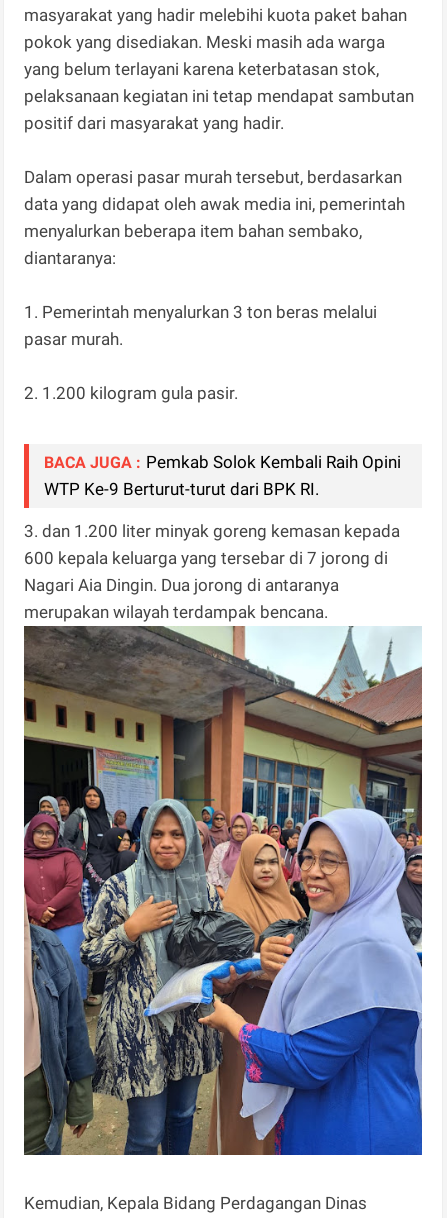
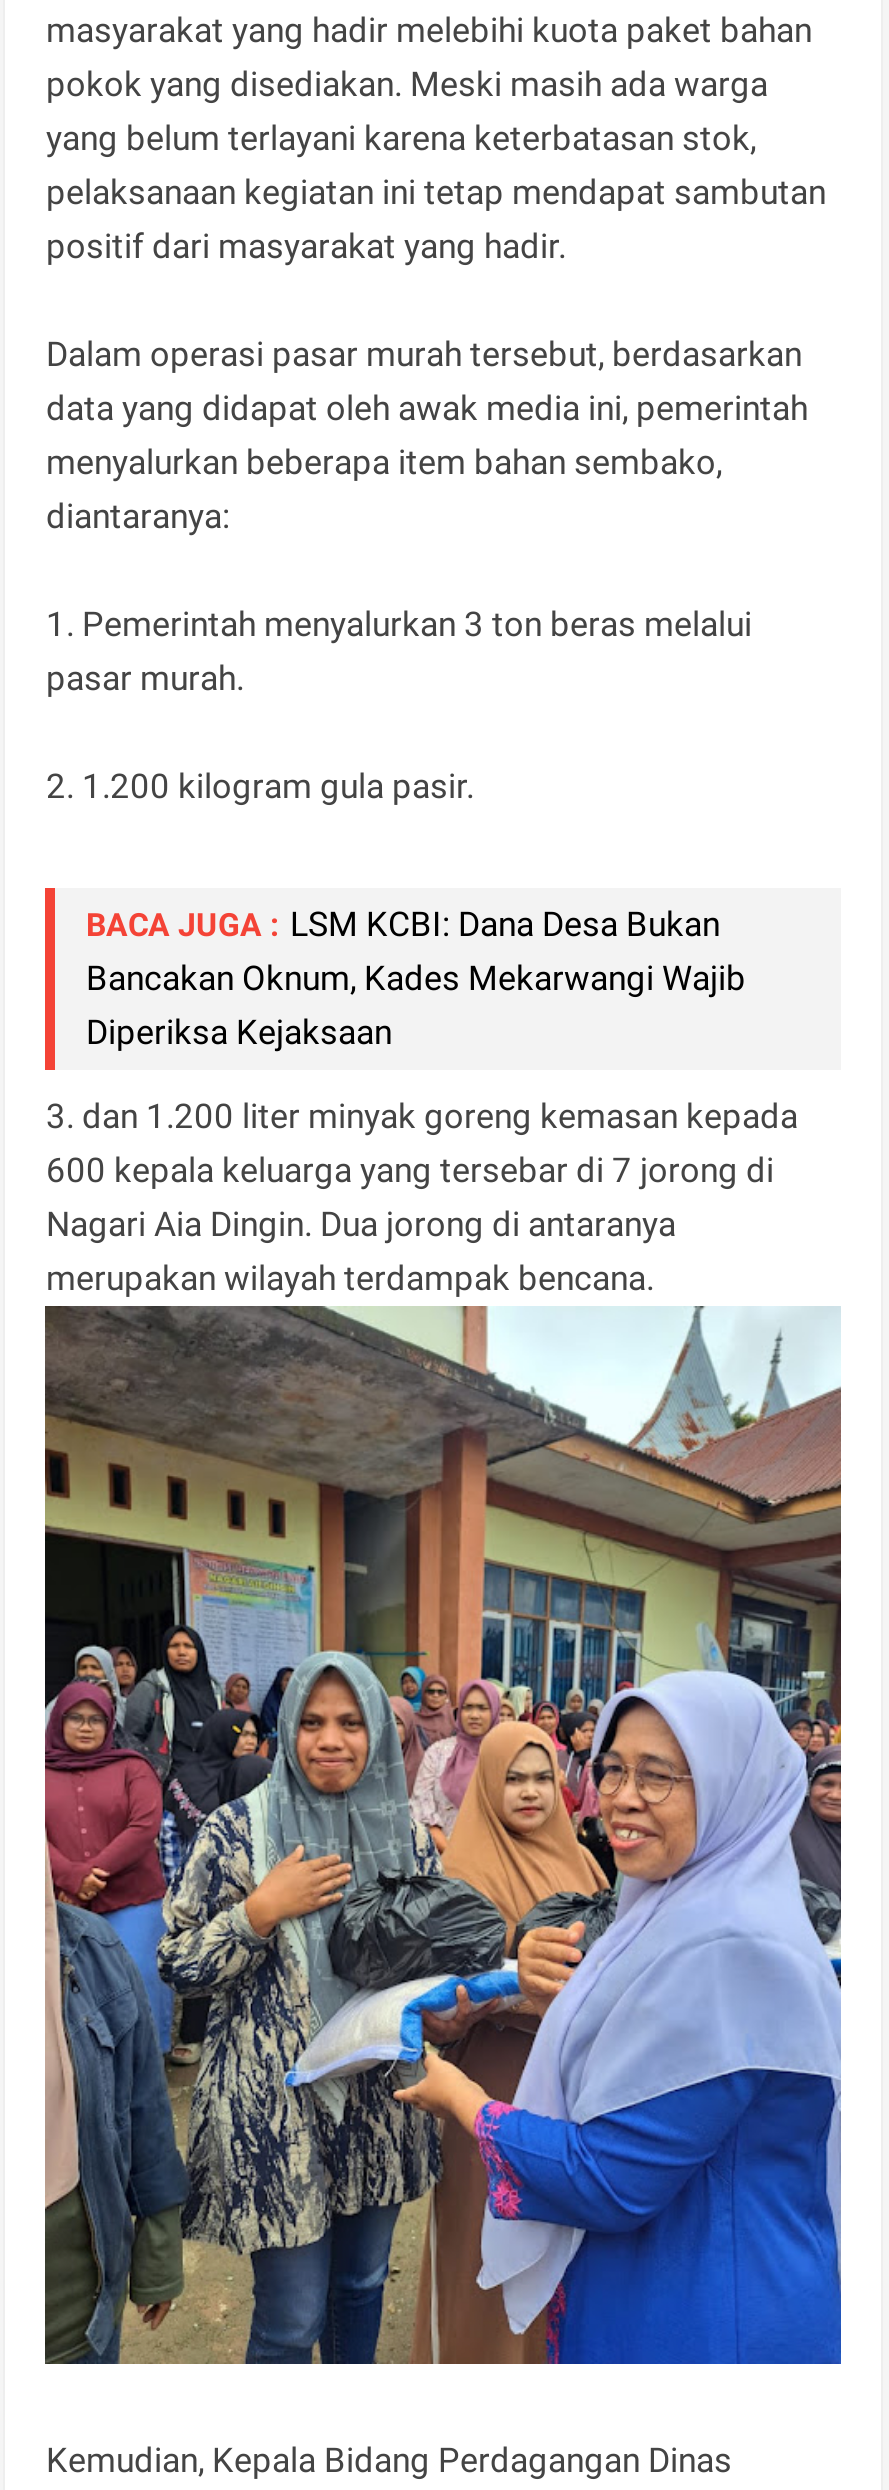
- BACA JUGA : Pemkab Solok Kembali Raih Opini
- WTP Ke-9 Berturut-turut dari BPK RI.
+ BACA JUGA : LSM KCBI: Dana Desa Bukan
+ Bancakan Oknum, Kades Mekarwangi Wajib
+ Diperiksa Kejaksaan
